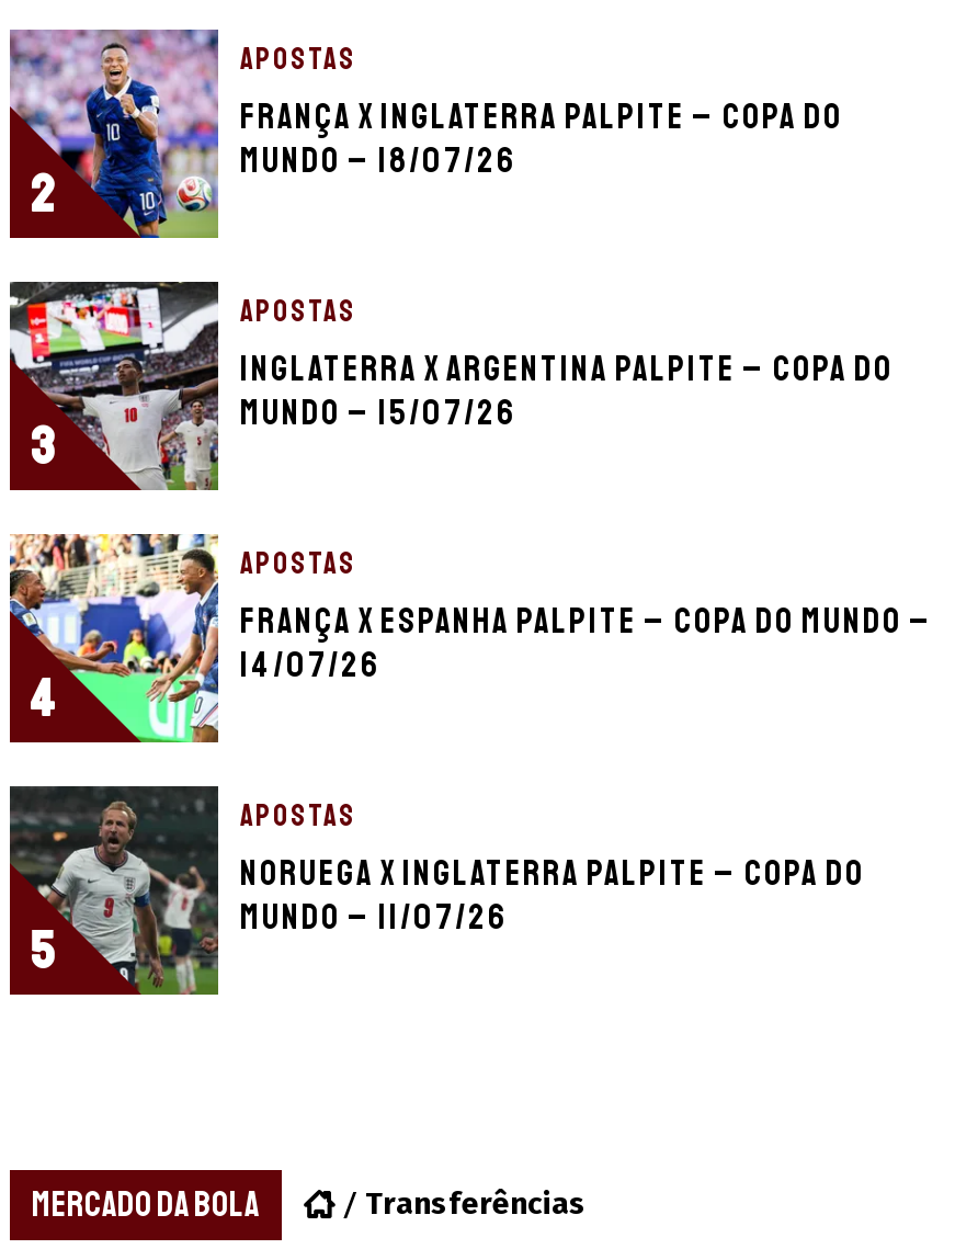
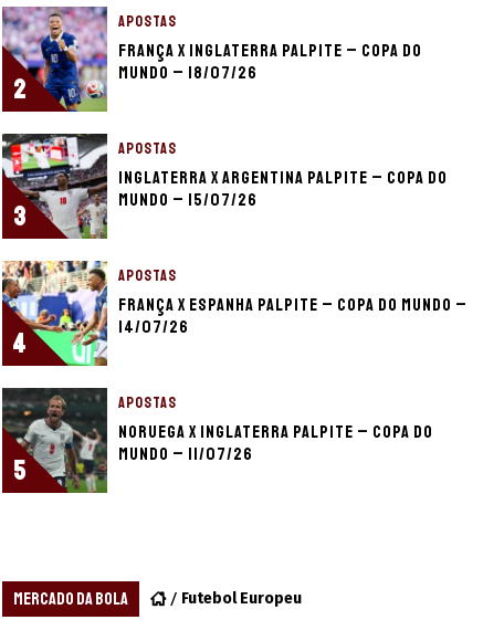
- Transferências
+ Futebol Europeu
